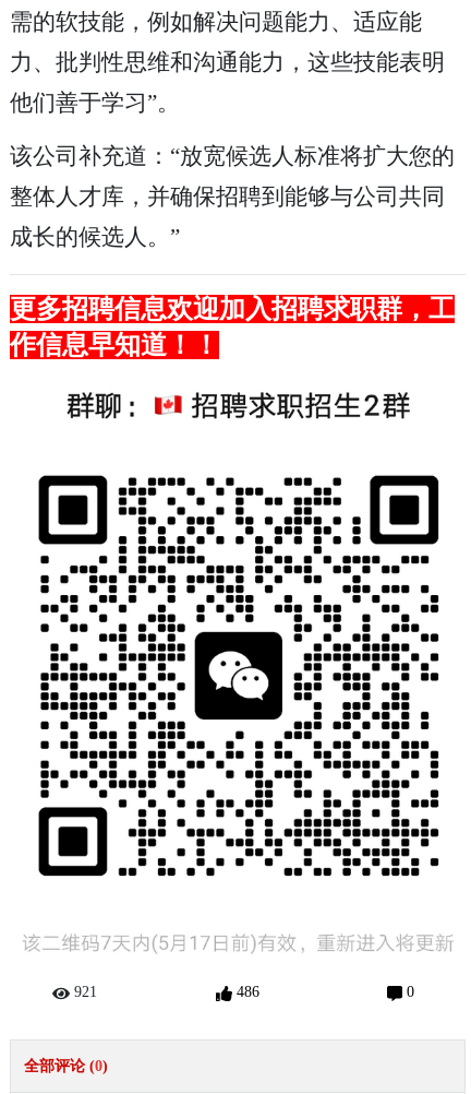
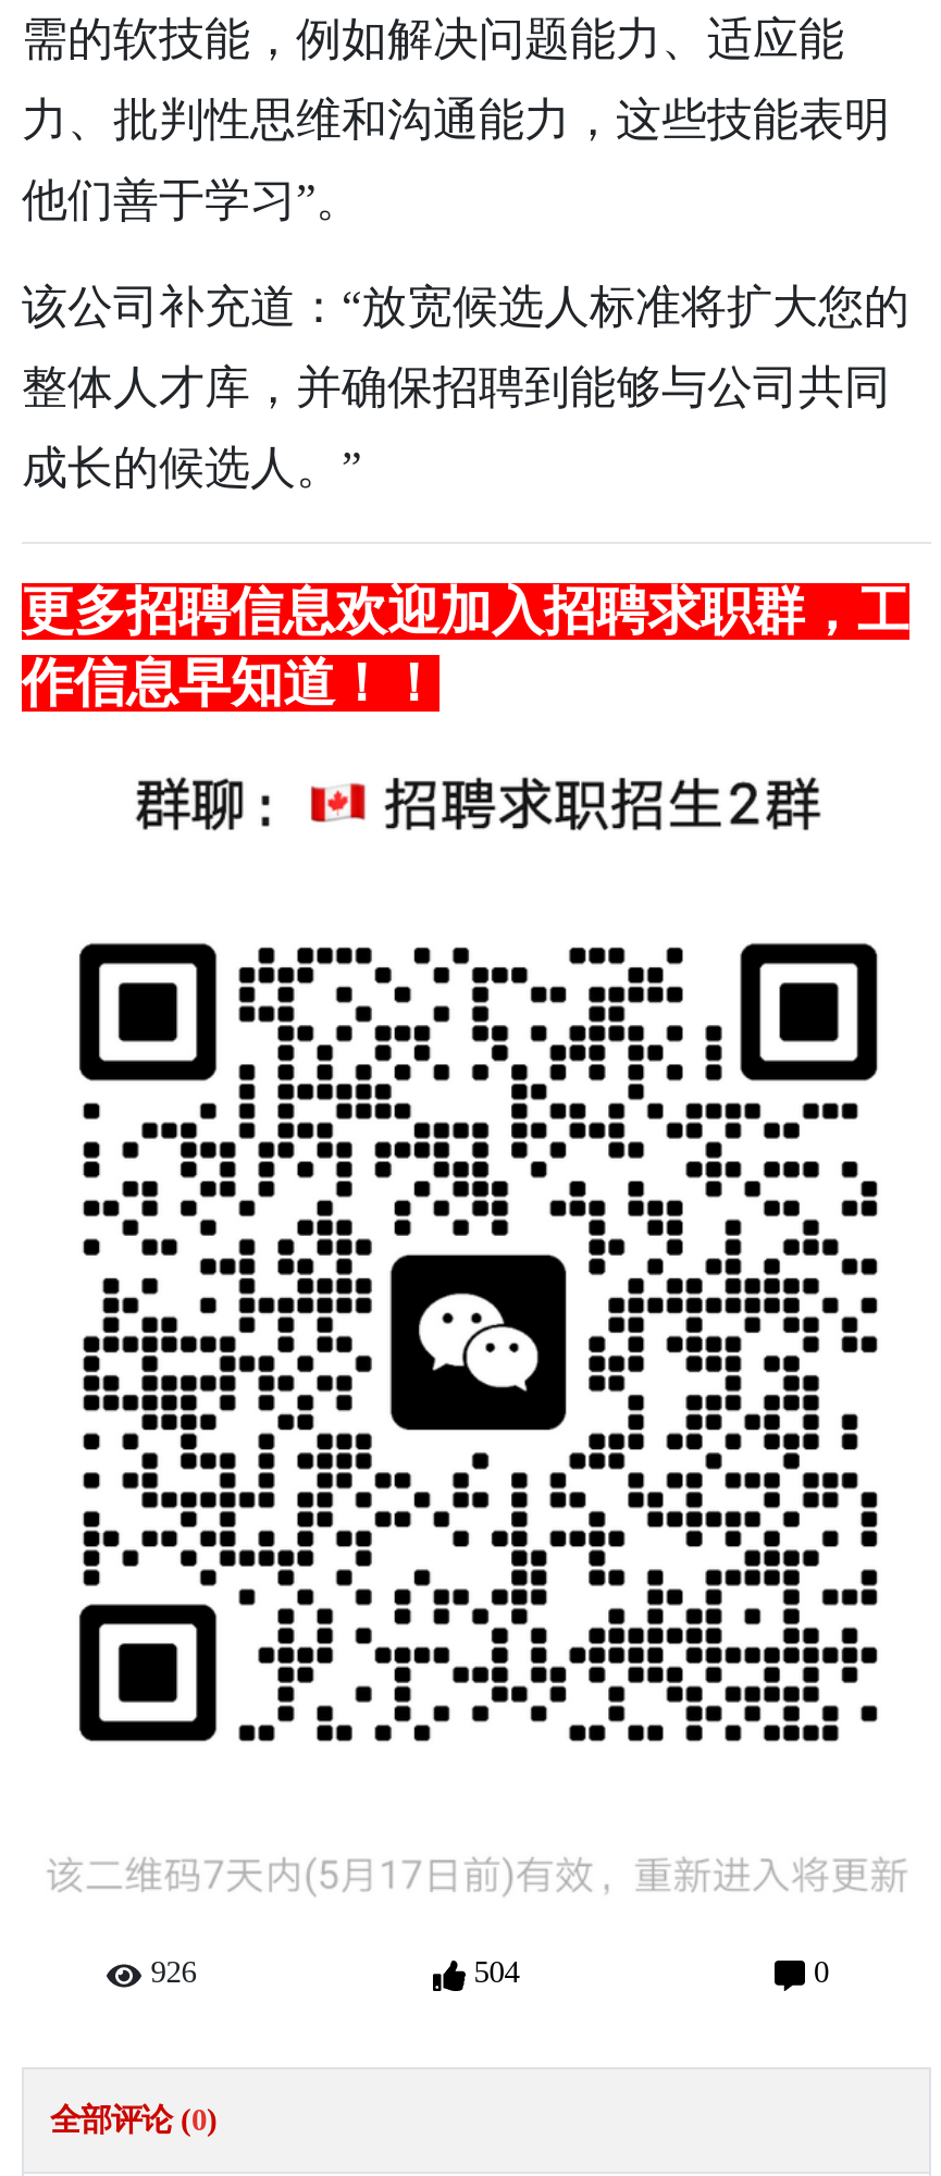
- 921
+ 926

- 486
+ 504
